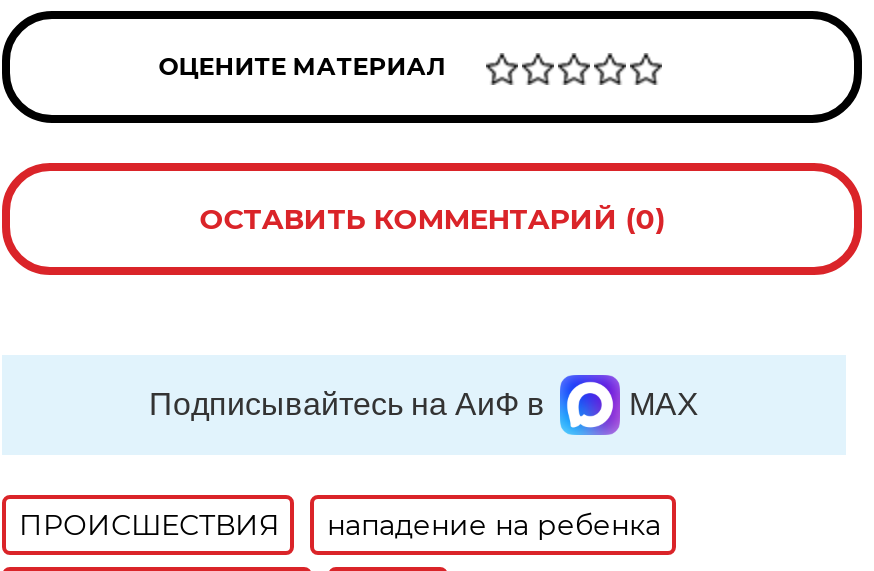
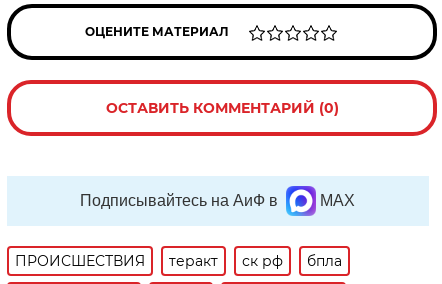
- нападение на ребенка
+ теракт
+ ск рф
+ бпла
